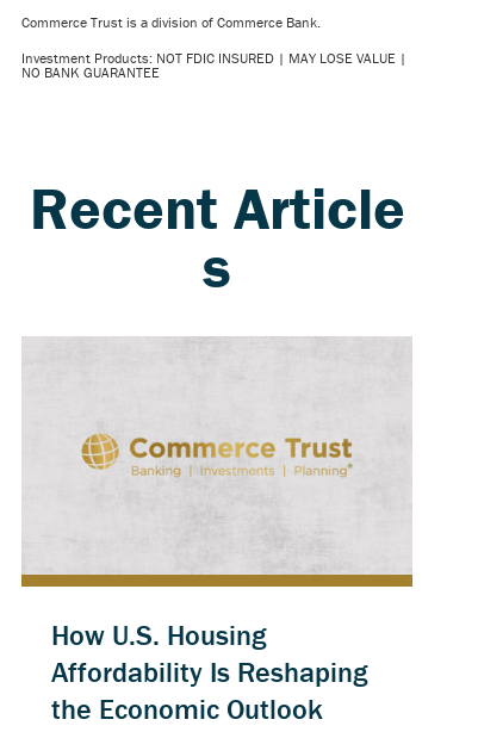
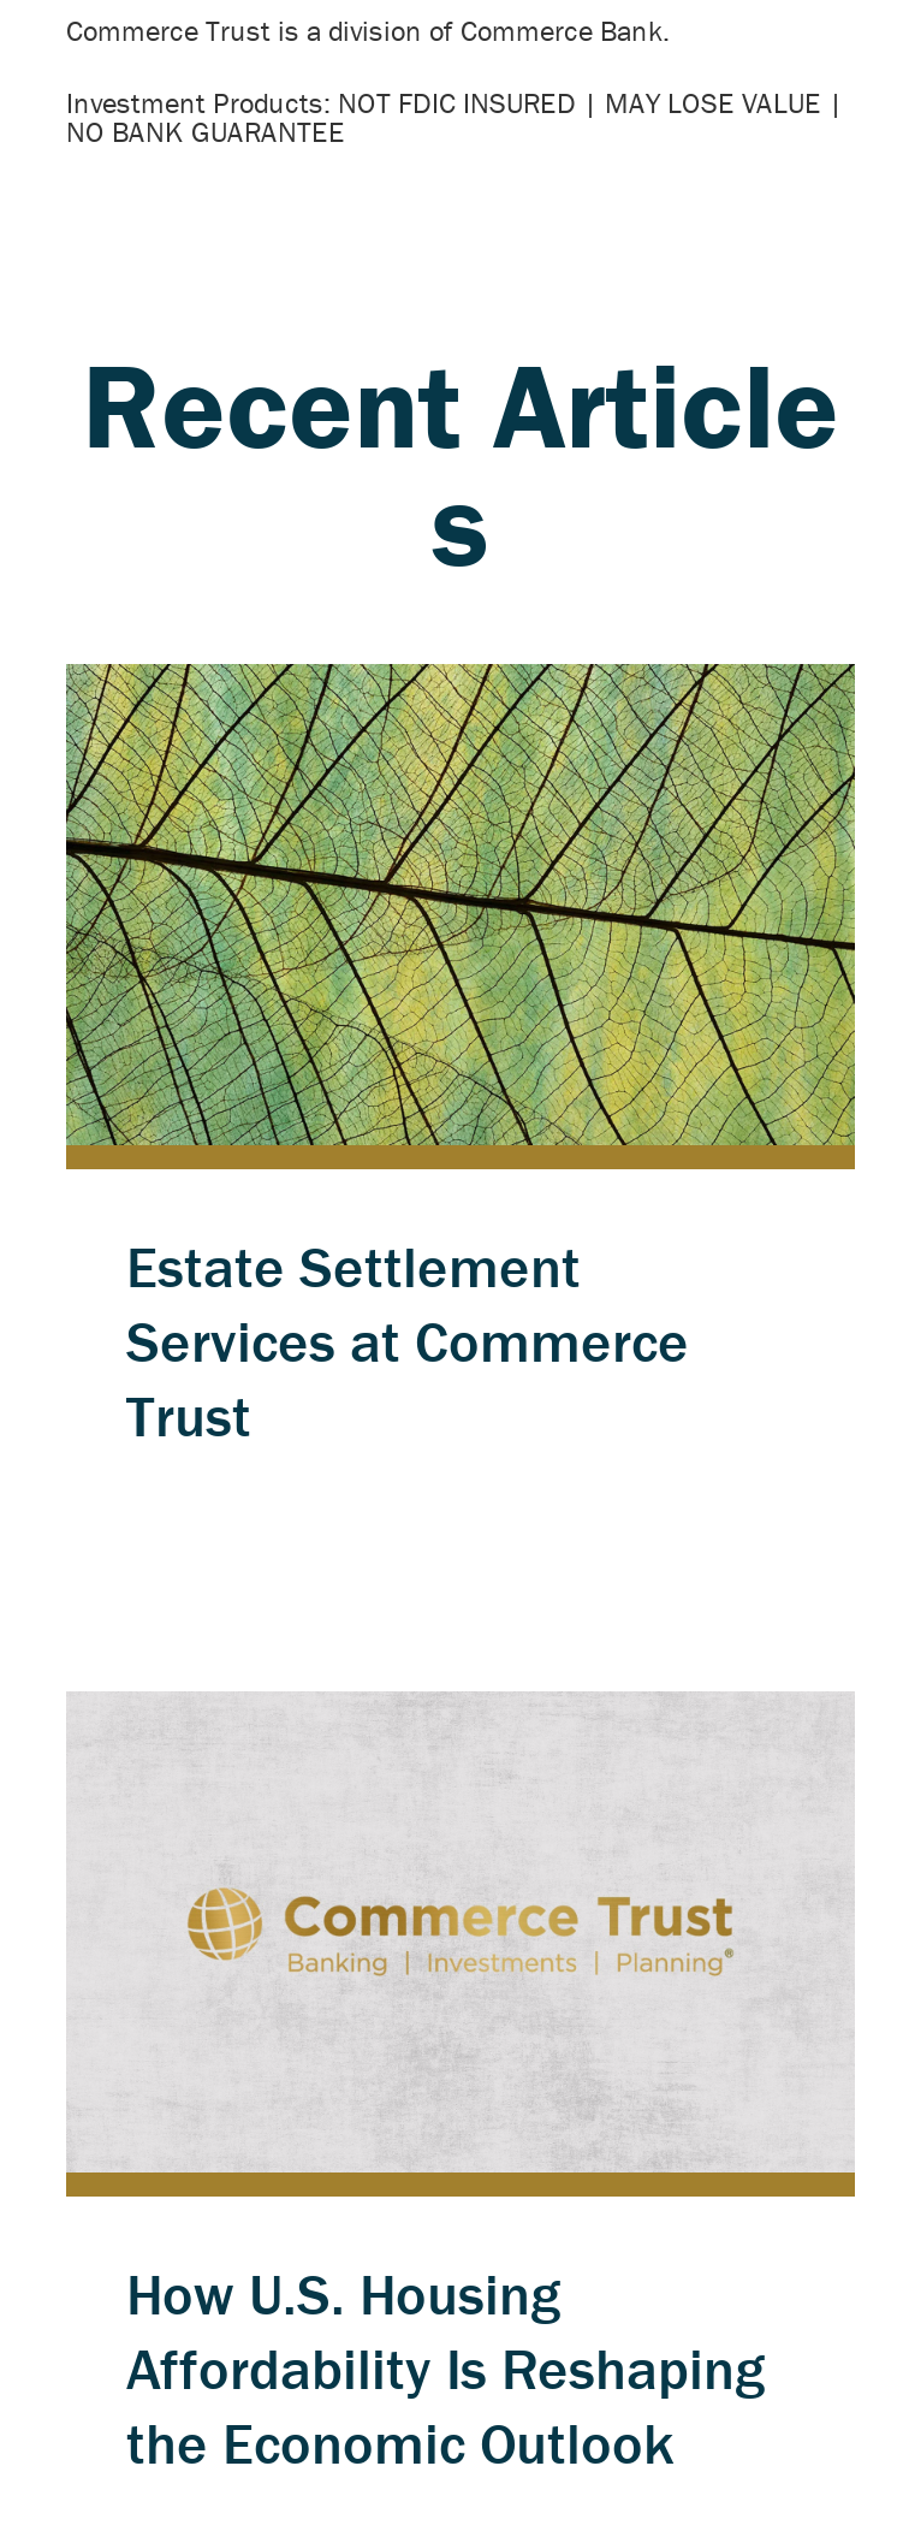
+ [image]
+ Estate Settlement
+ Services at Commerce
+ Trust
